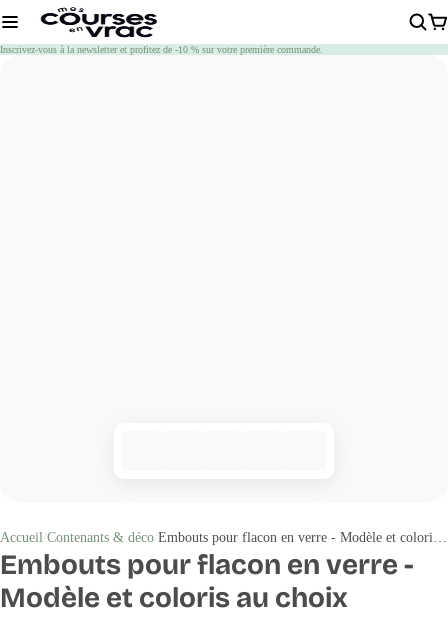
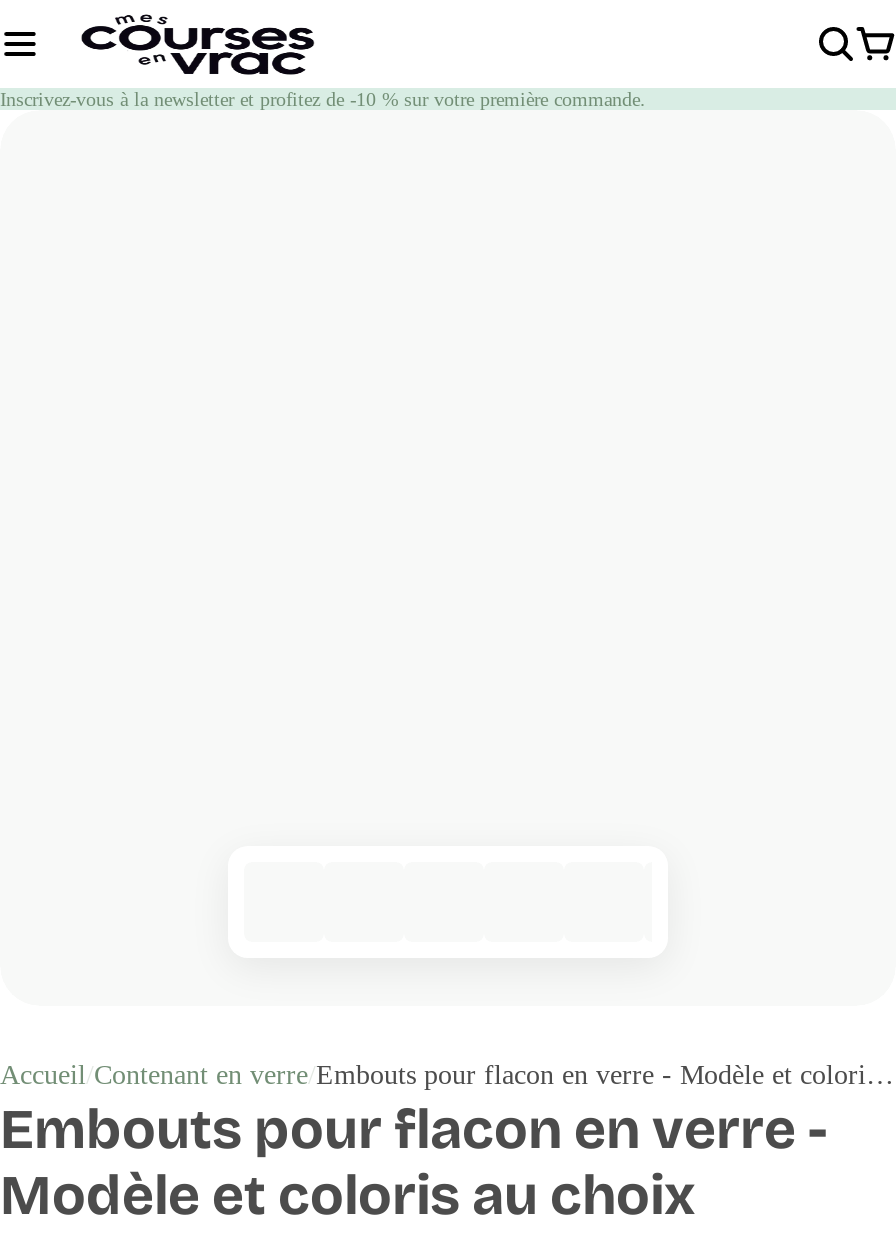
- Accueil Contenants & déco
+ Accueil Contenant en verre
